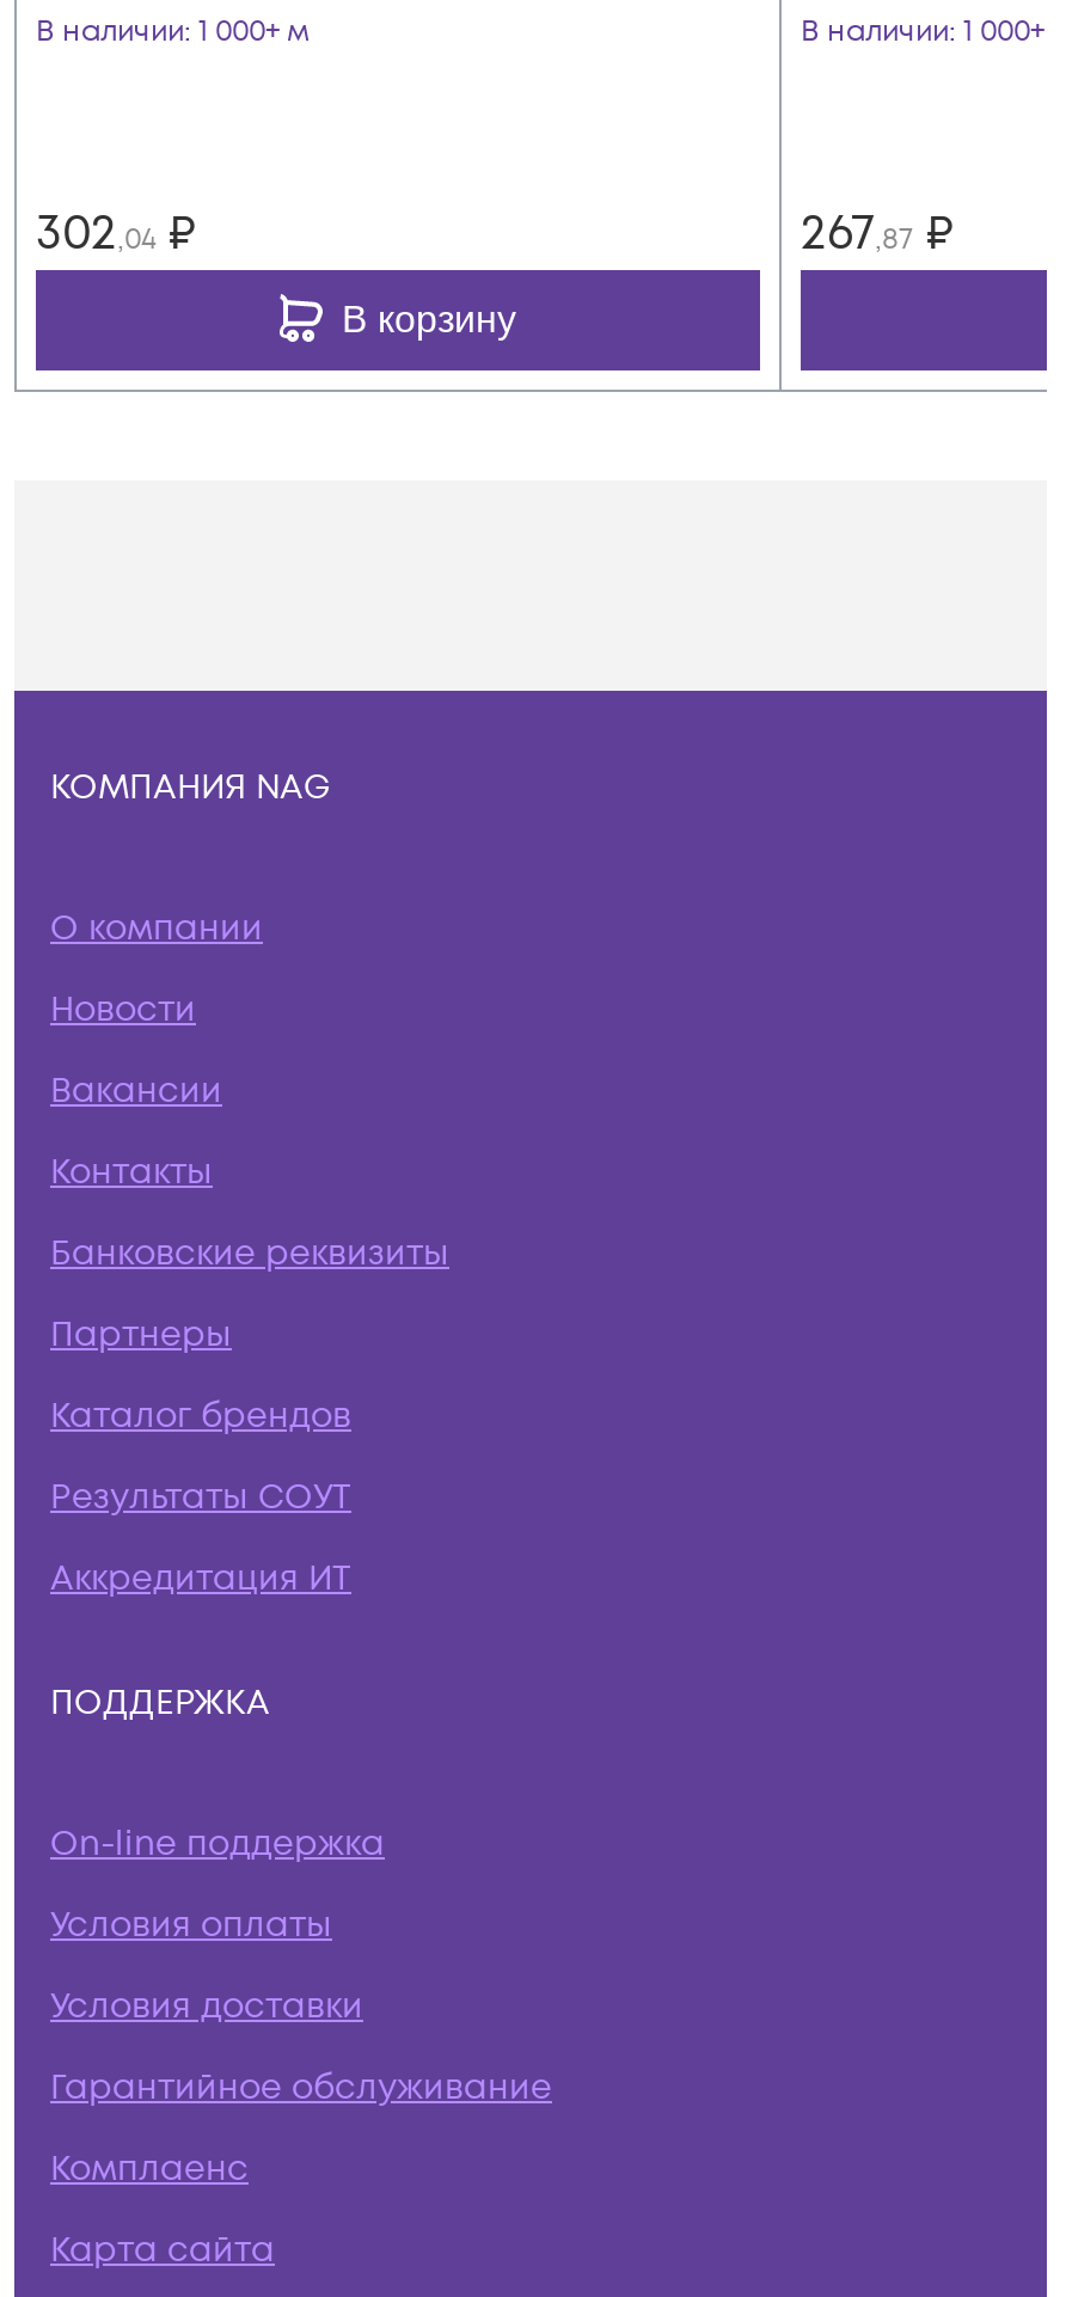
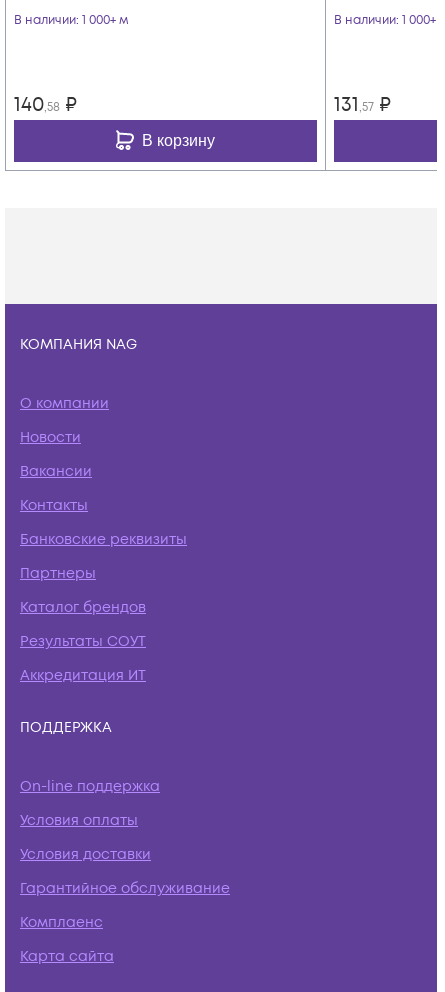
- 302,04 ₽
+ 140,58 ₽

- 267,87 ₽
+ 131,57 ₽
